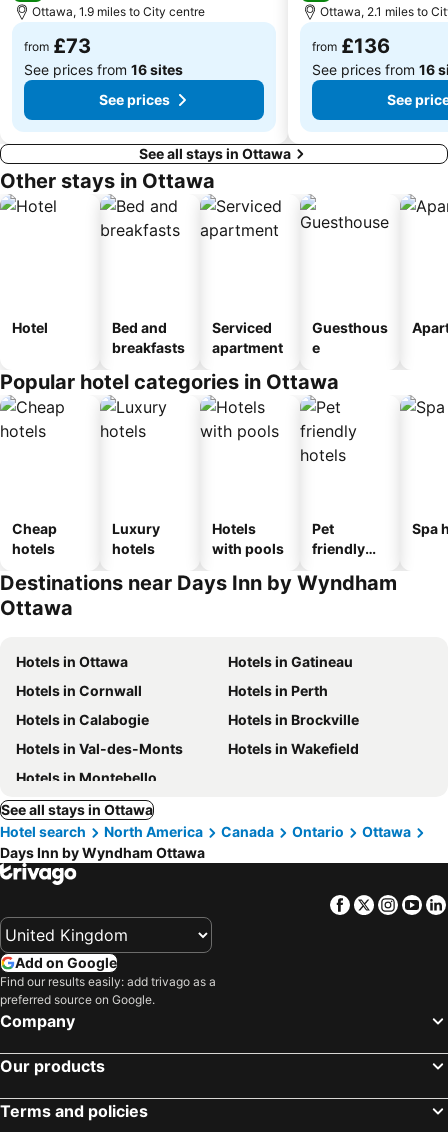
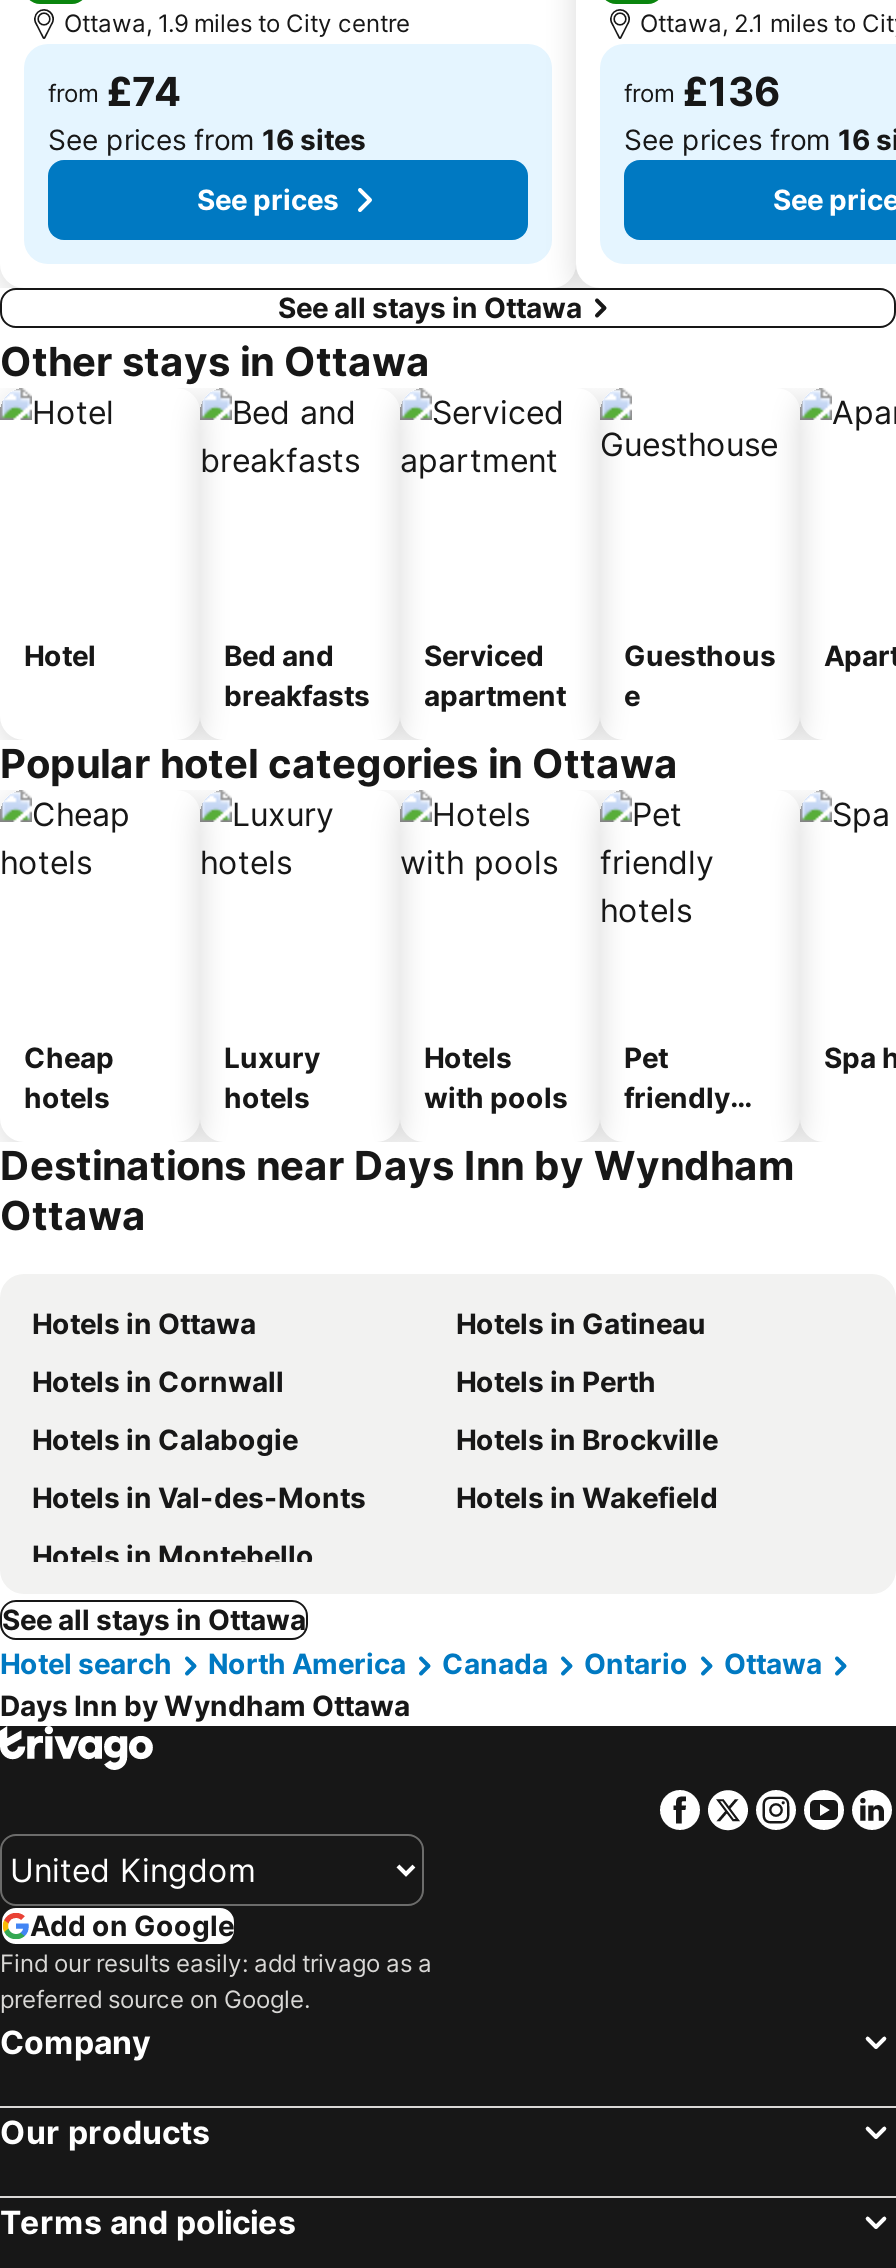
- from £73
+ from £74
